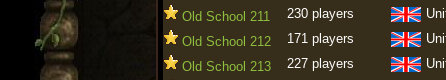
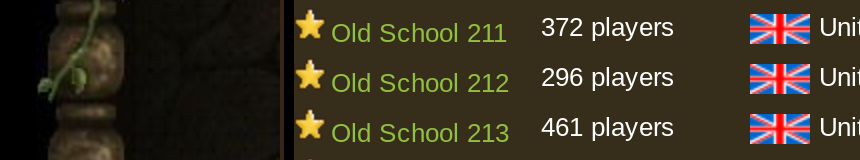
- Old School 211 230 players
+ Old School 211 372 players

- Old School 212 171 players
+ Old School 212 296 players

- Old School 213 227 players
+ Old School 213 461 players
